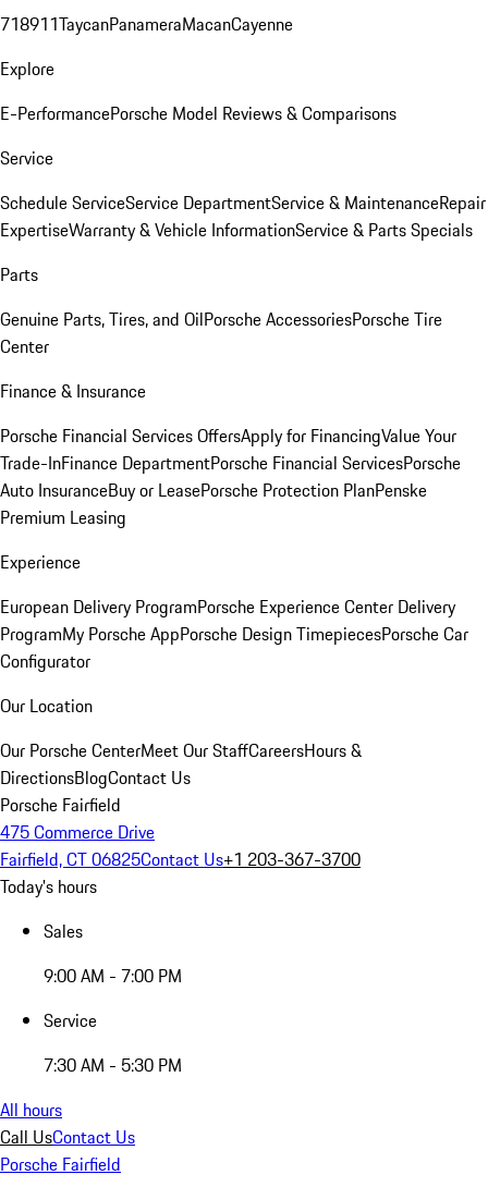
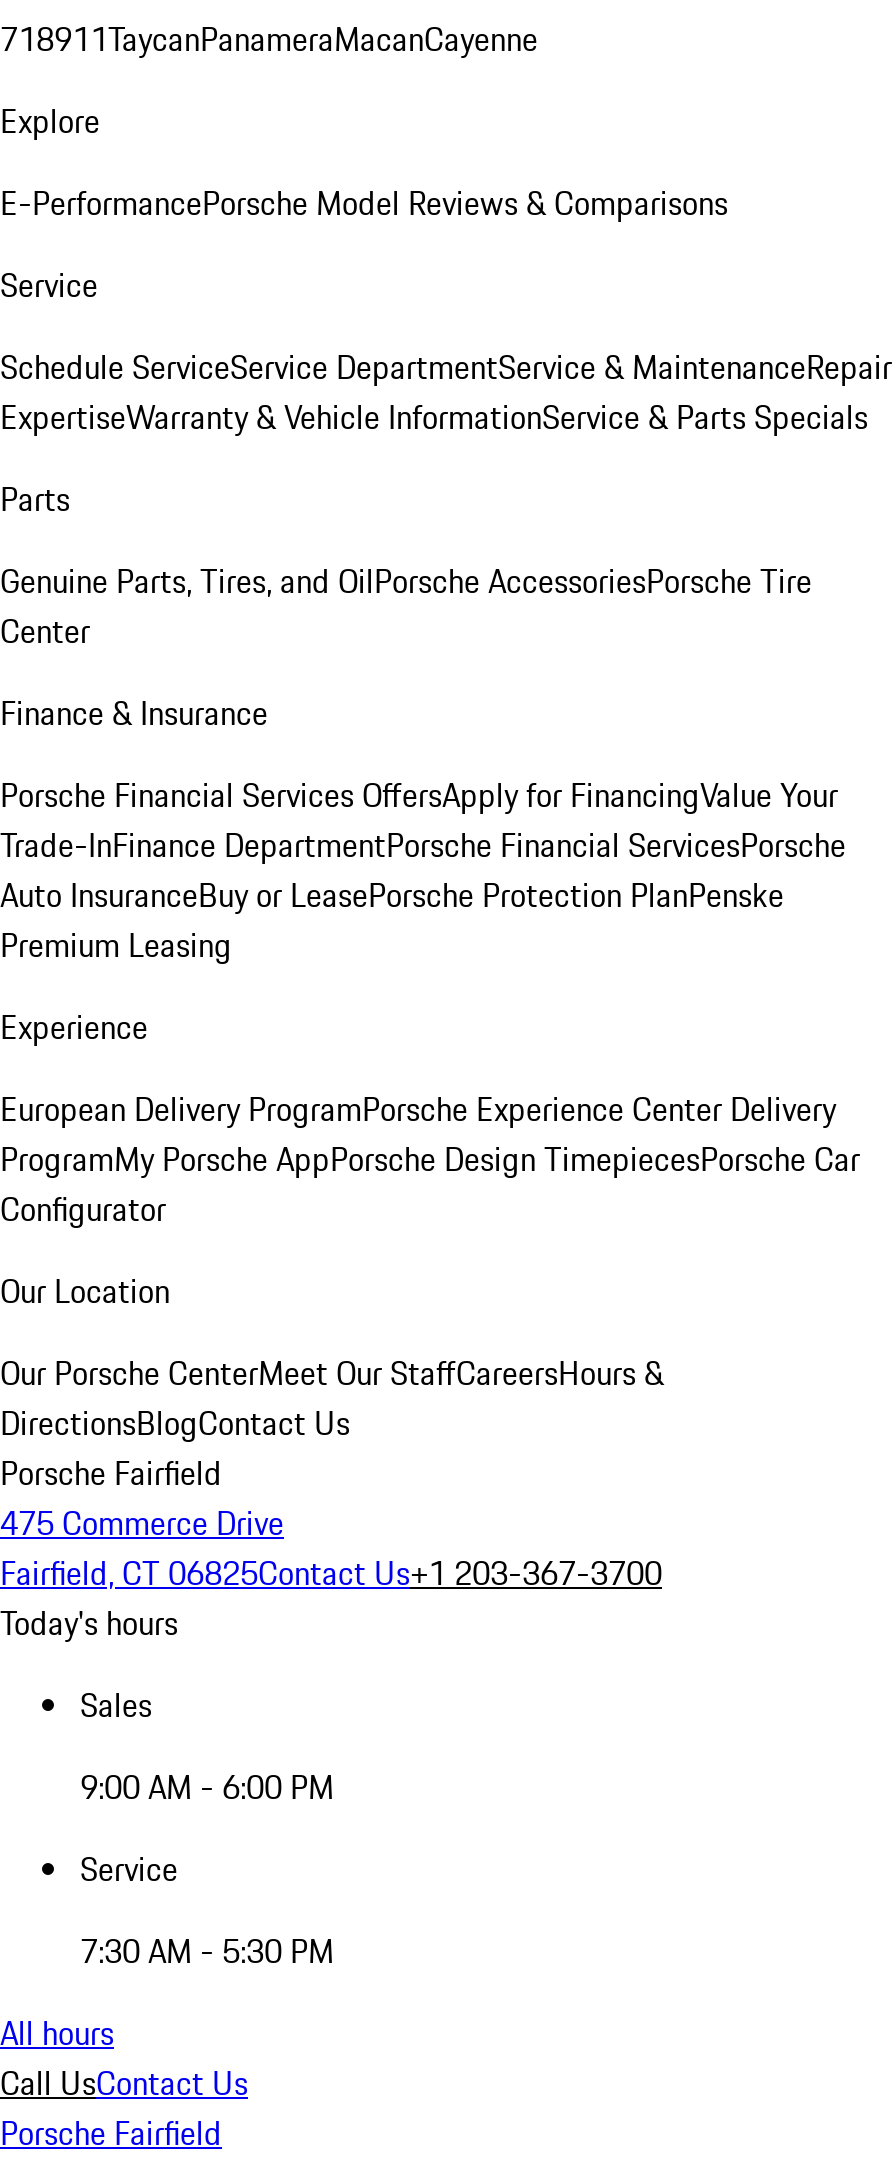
- 9:00 AM - 7:00 PM
+ 9:00 AM - 6:00 PM
